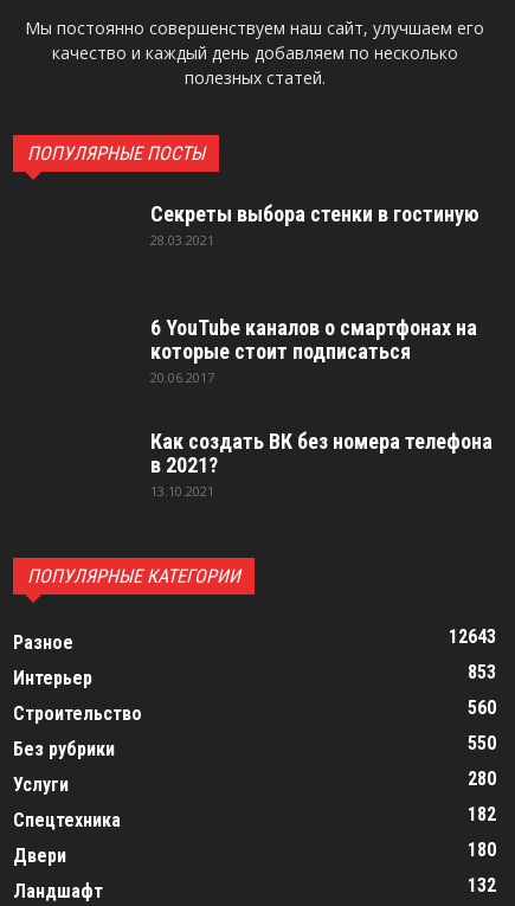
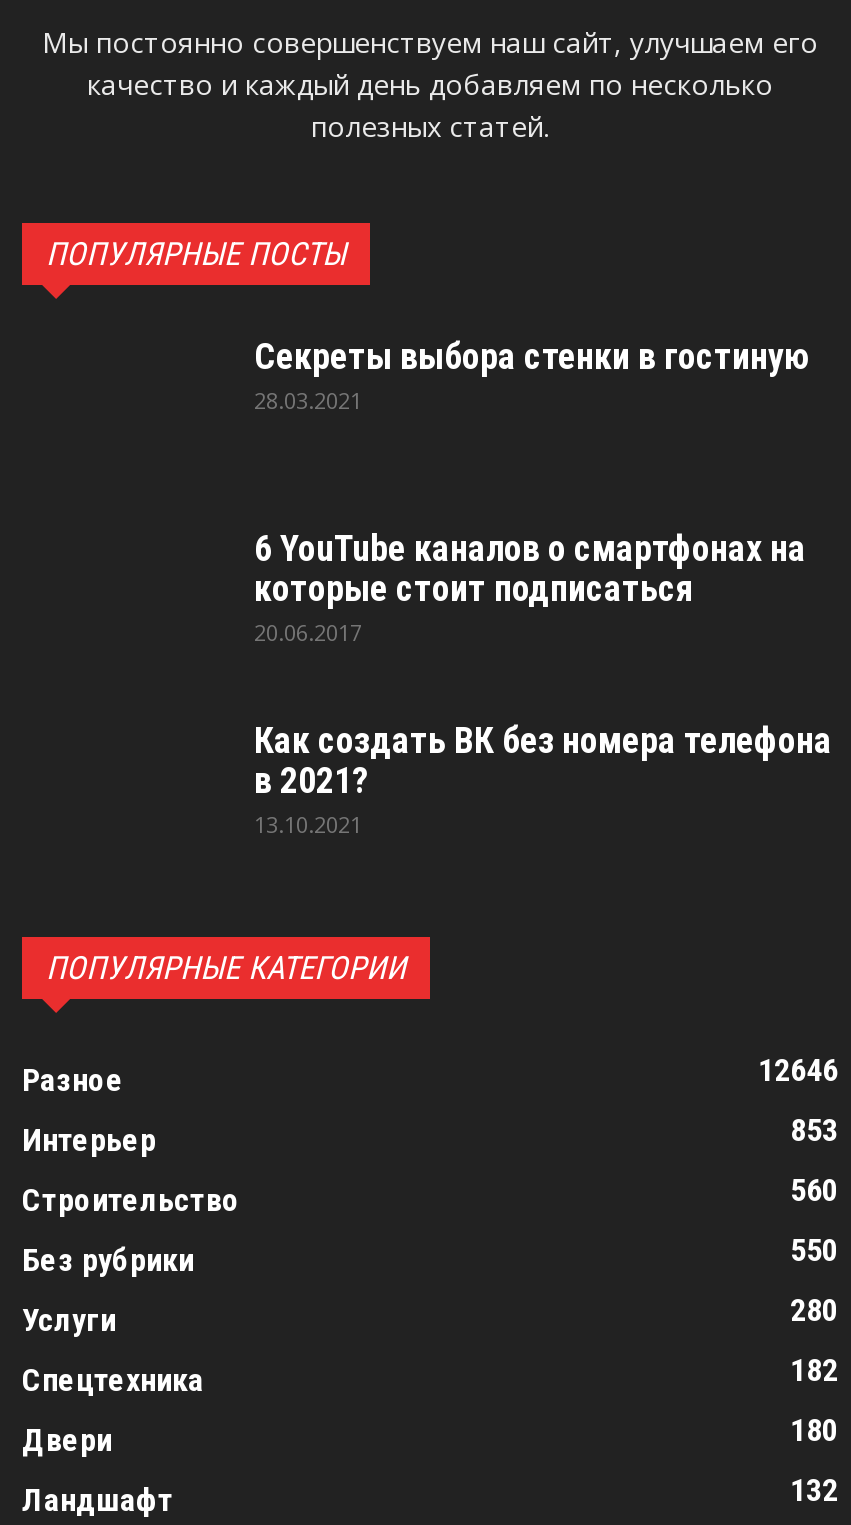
- 12643
+ 12646
